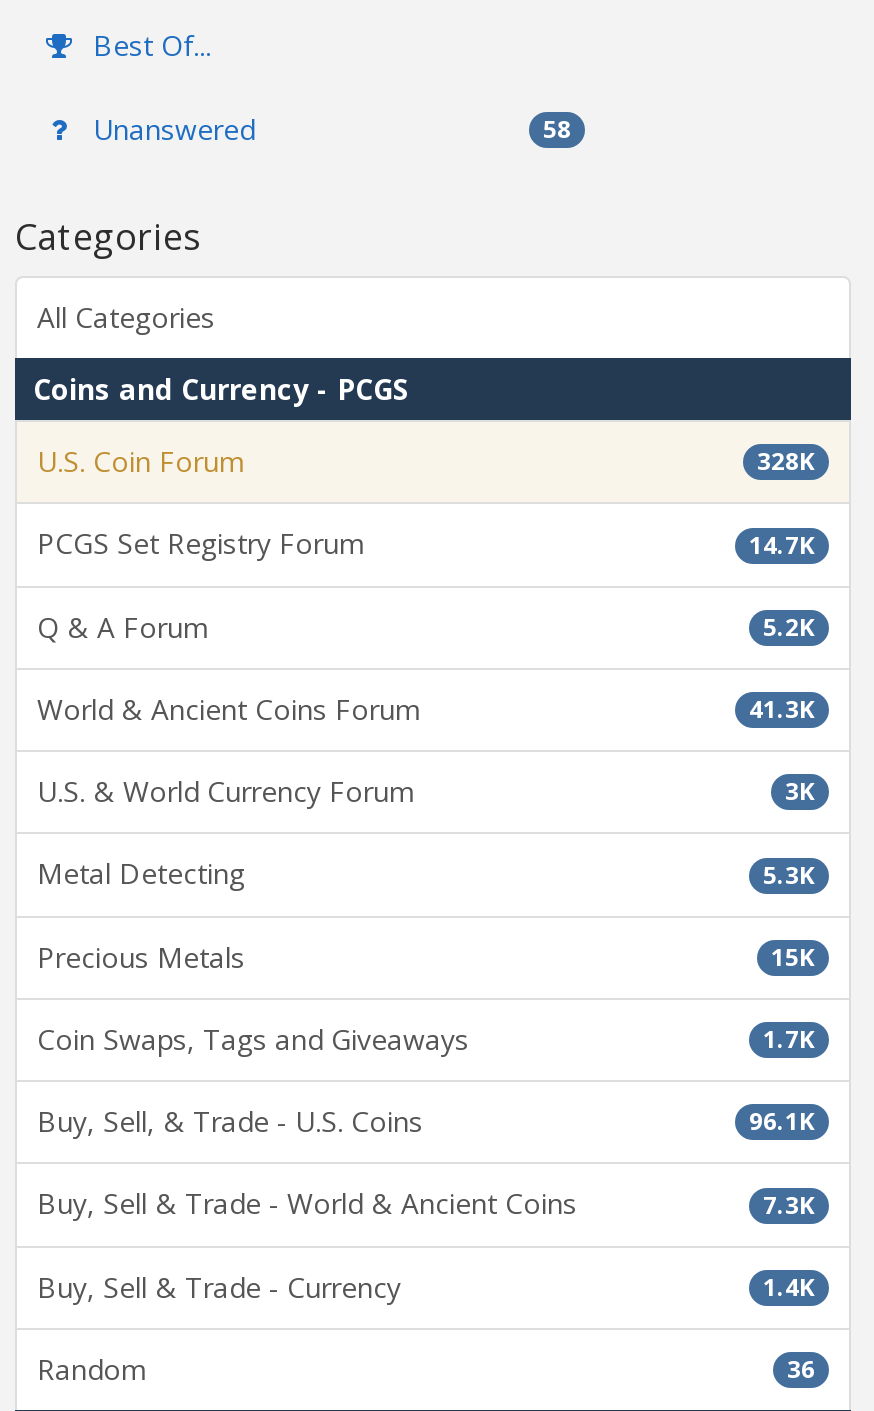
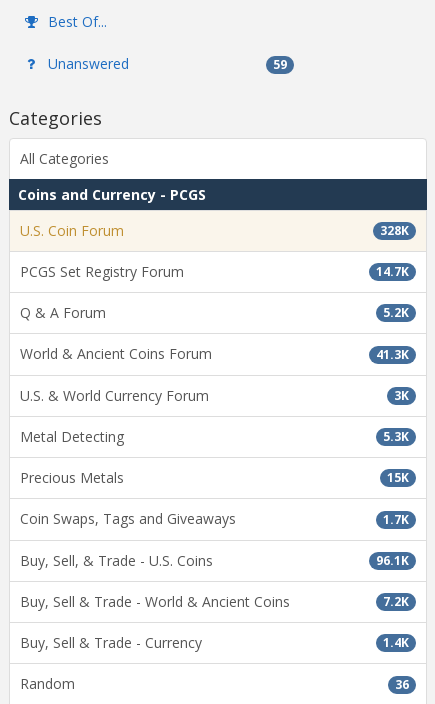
- 58
+ 59

- 7.3K
+ 7.2K
